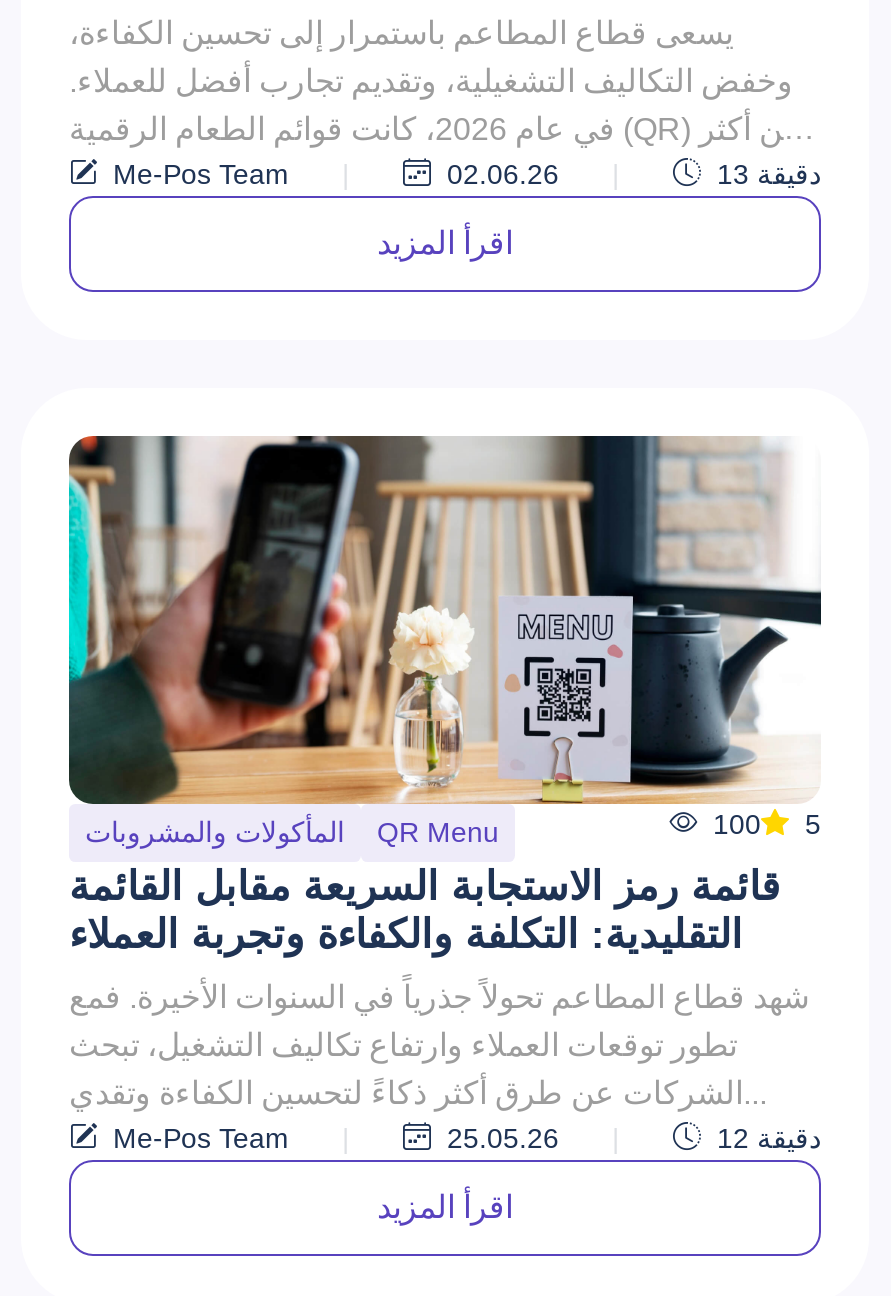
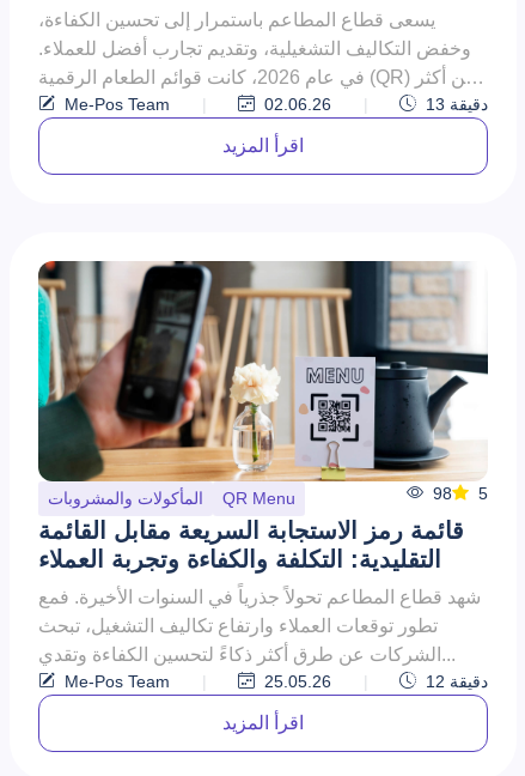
- 100 5
+ 98 5
